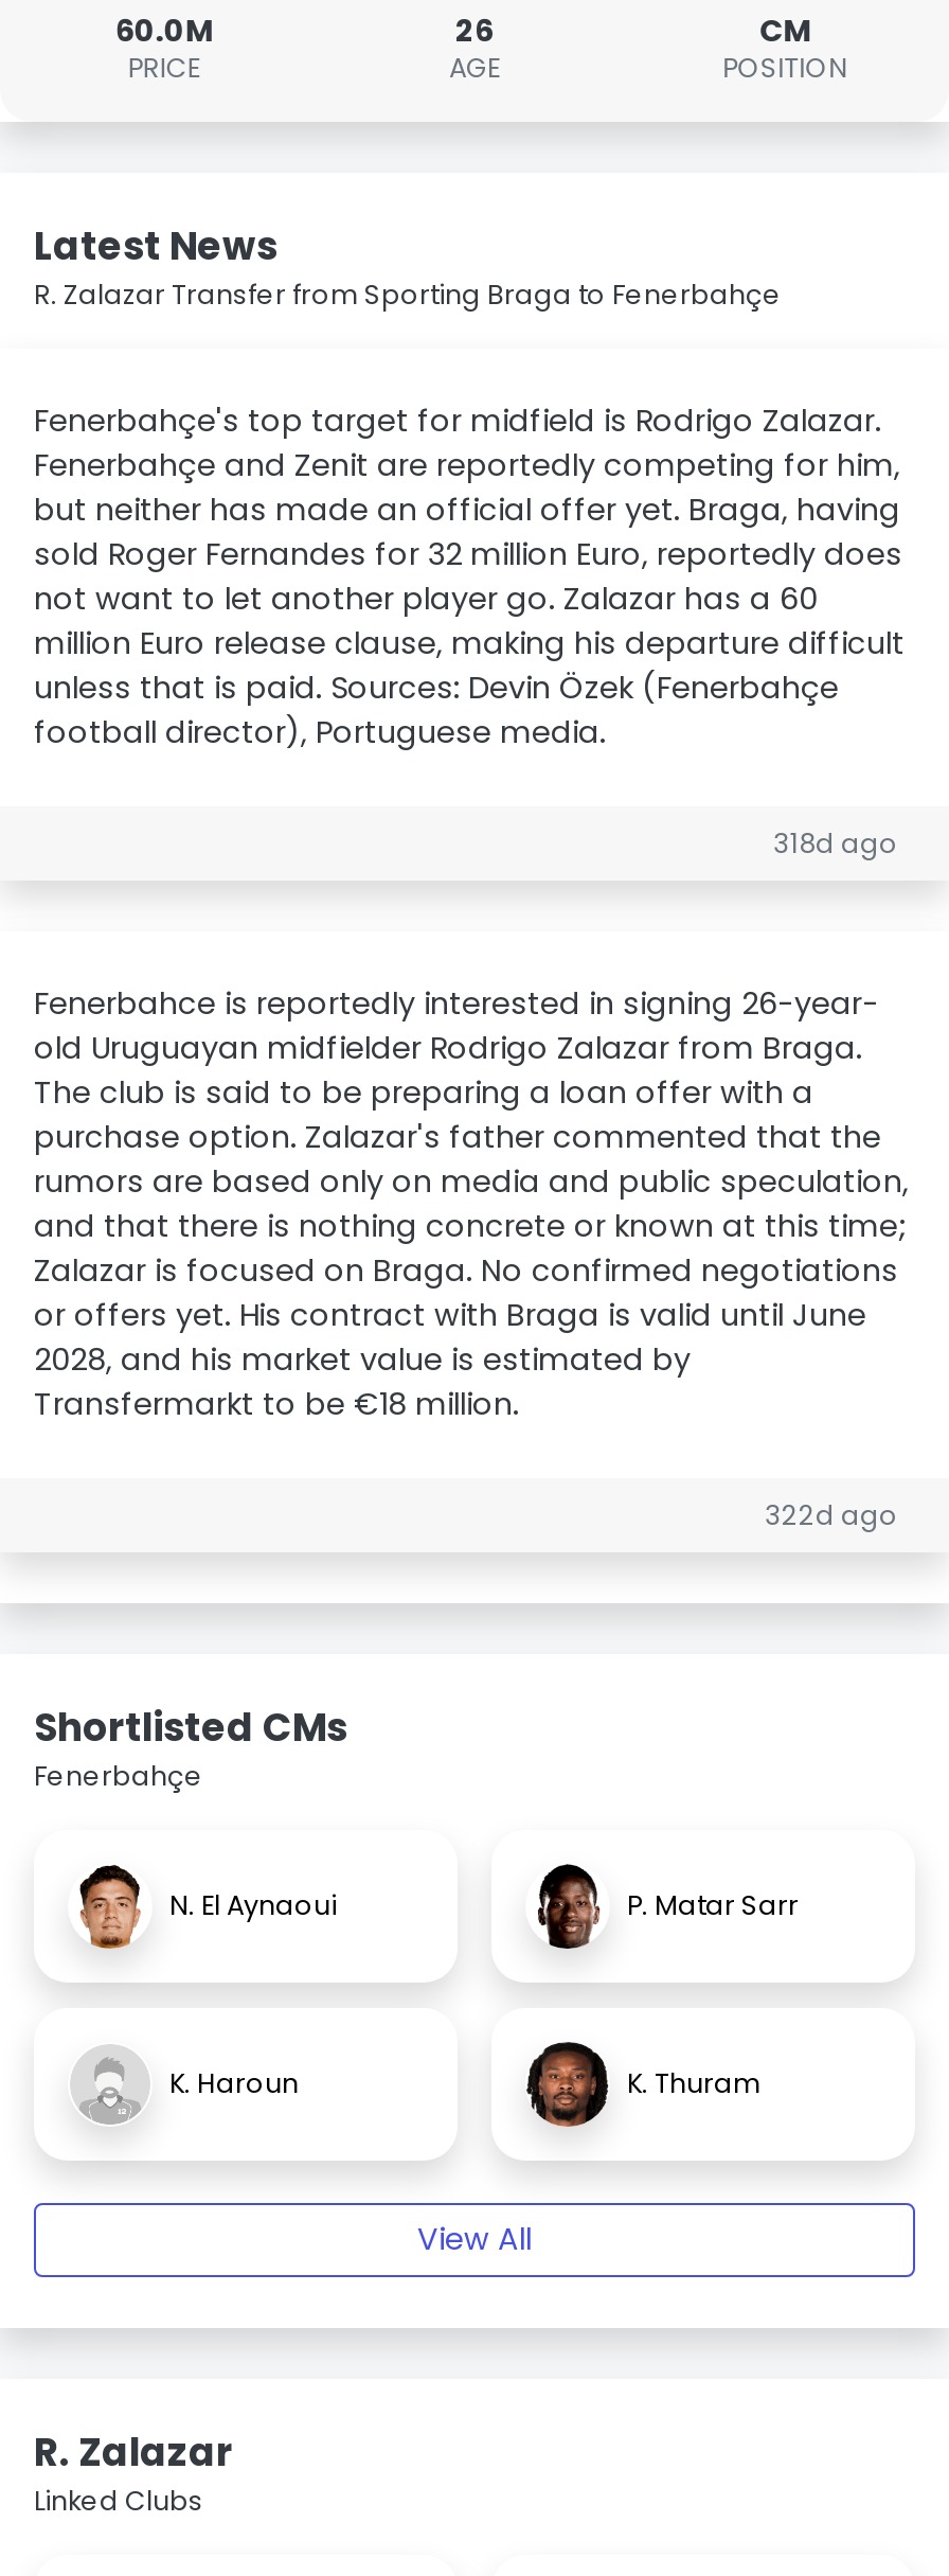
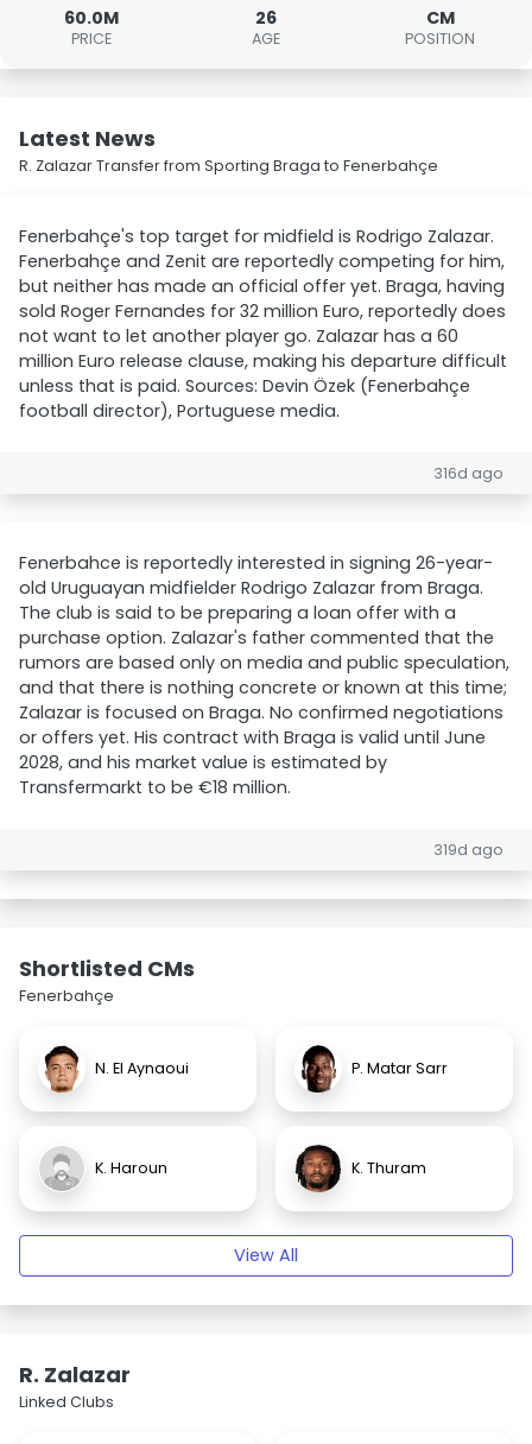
- 318d ago
+ 316d ago

- 322d ago
+ 319d ago
